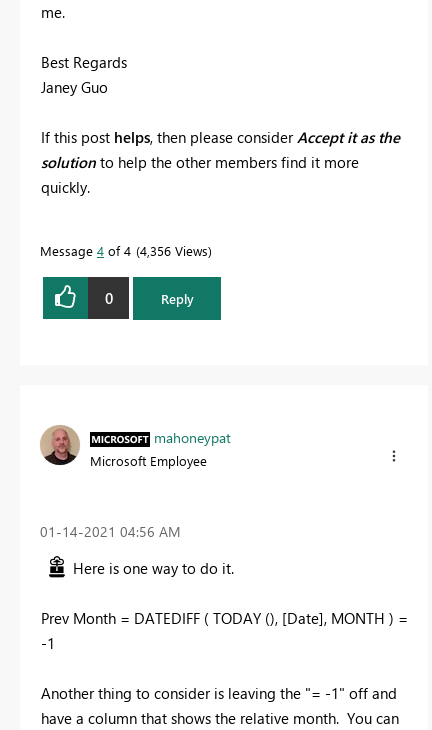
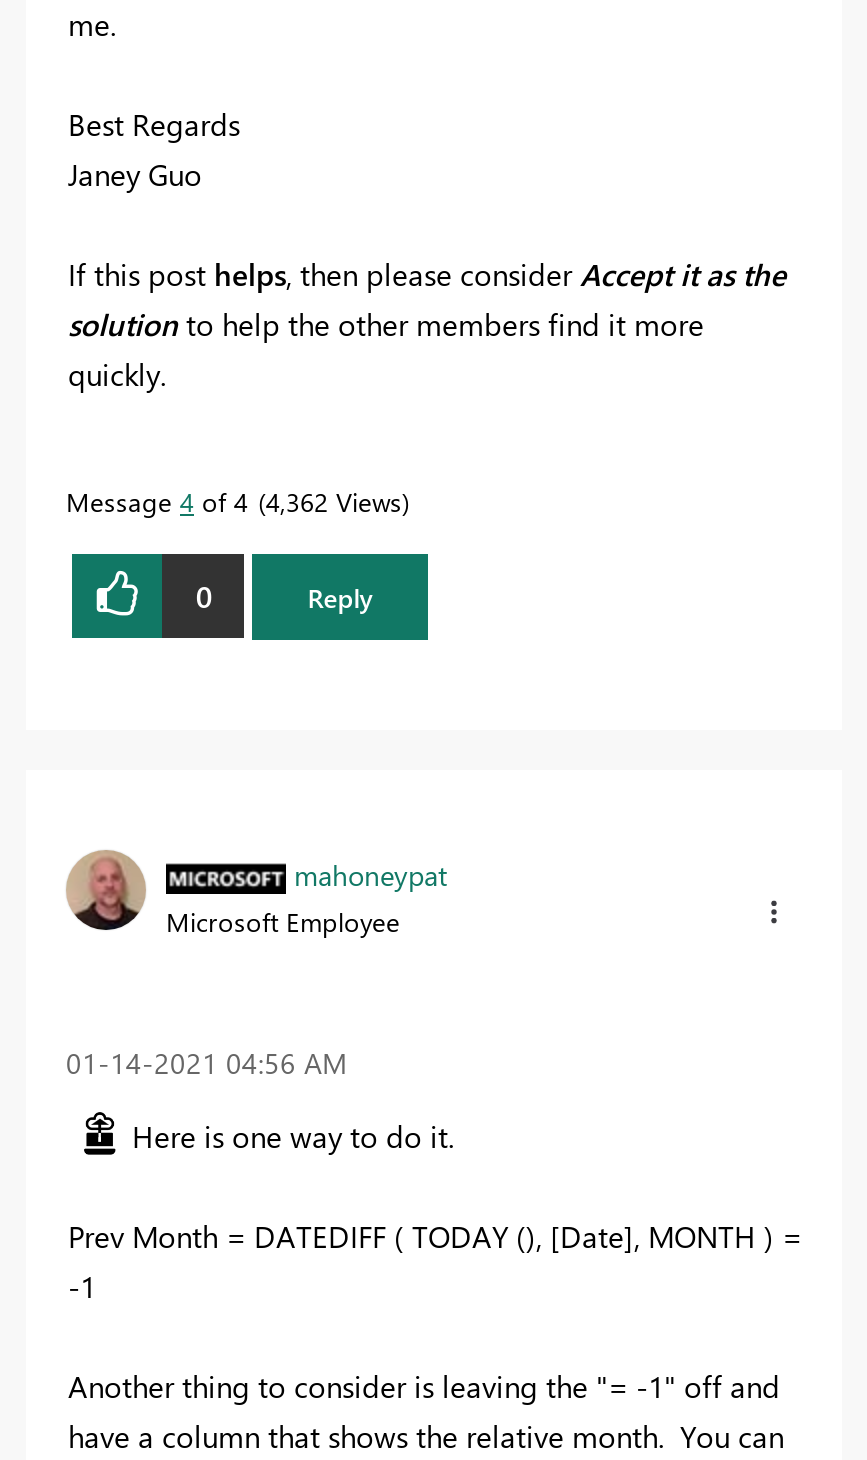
- Message 4 of 4 4,356 Views
+ Message 4 of 4 4,362 Views
